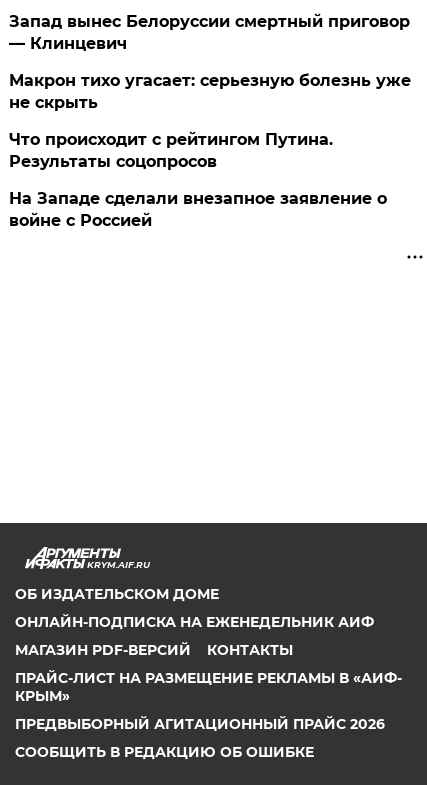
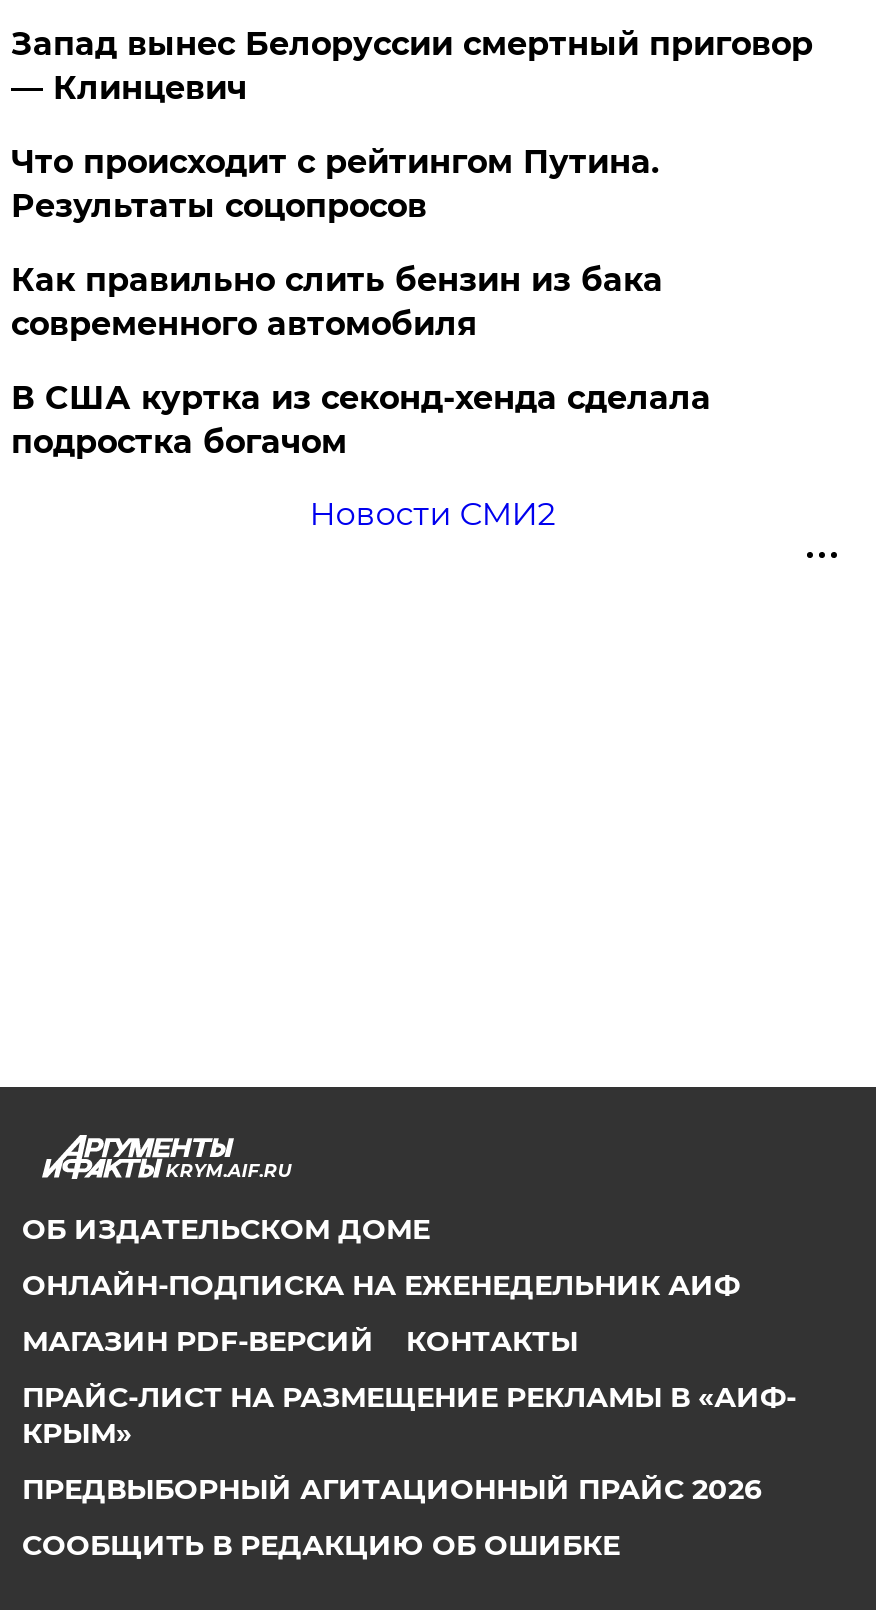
- Макрон тихо угасает: серьезную болезнь уже
- не скрыть

moved up: Что происходит с рейтингом Путина. | Результаты соцопросов

- На Западе сделали внезапное заявление о
- войне с Россией
+ Как правильно слить бензин из бака
+ современного автомобиля
+ В США куртка из секонд-хенда сделала
+ подростка богачом
+ Новости СМИ2
